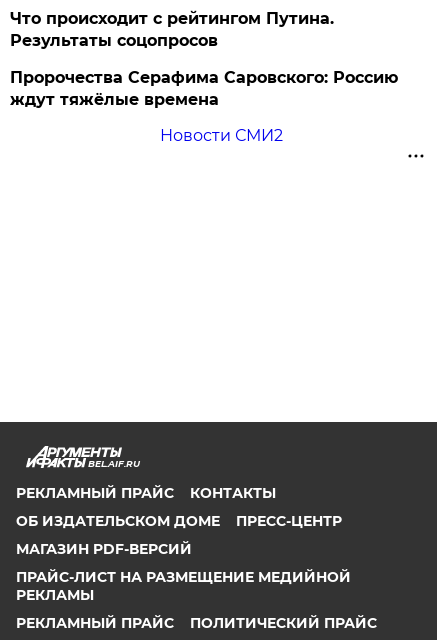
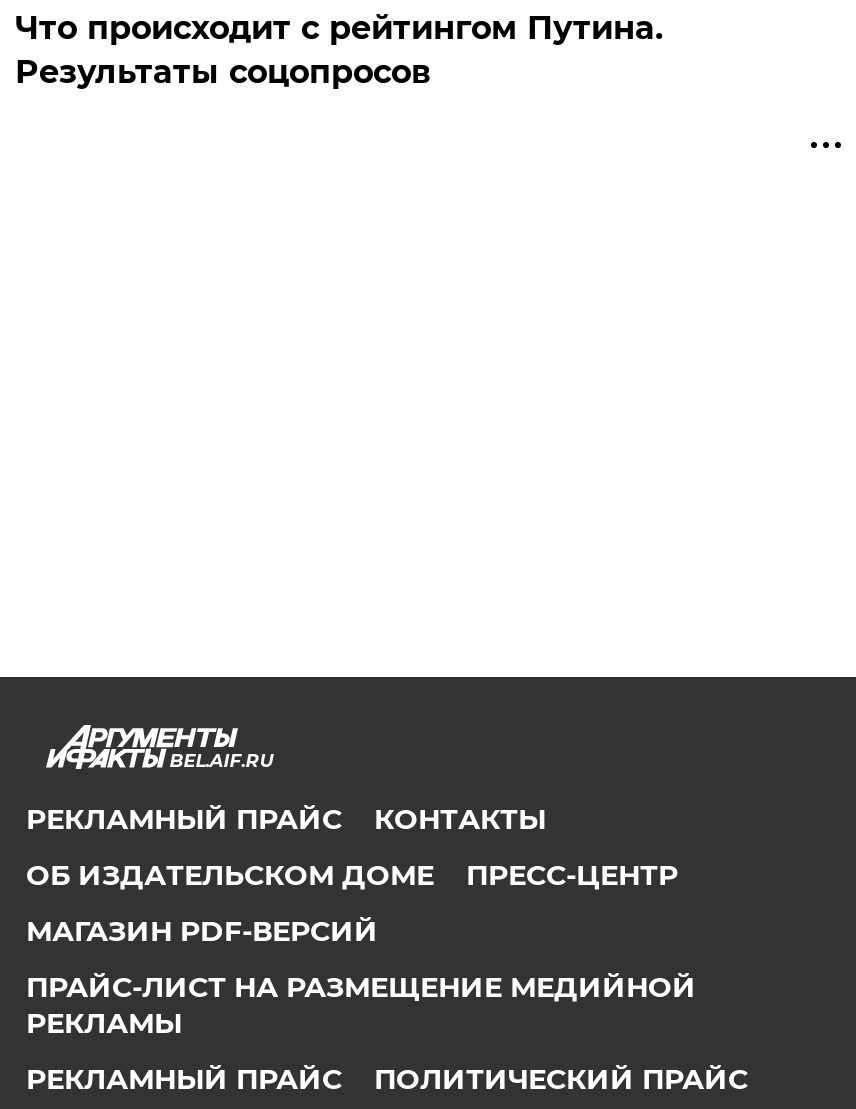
- Пророчества Серафима Саровского: Россию
- ждут тяжёлые времена
- Новости СМИ2
